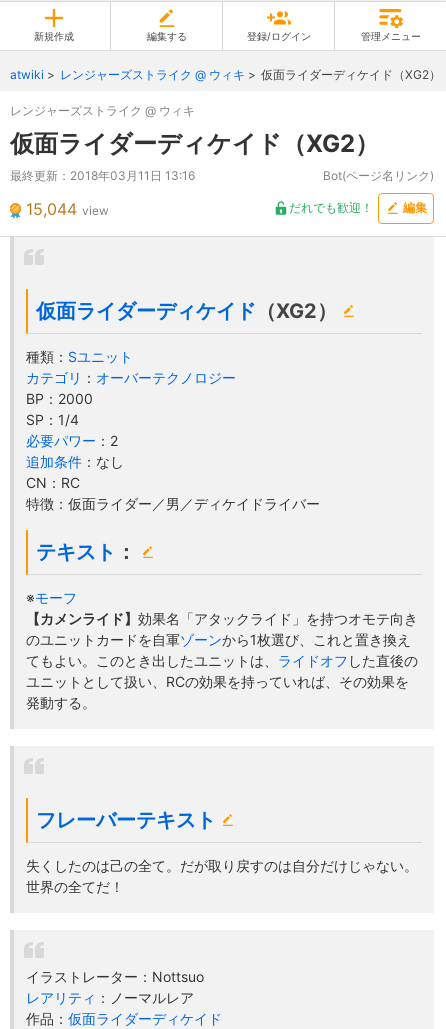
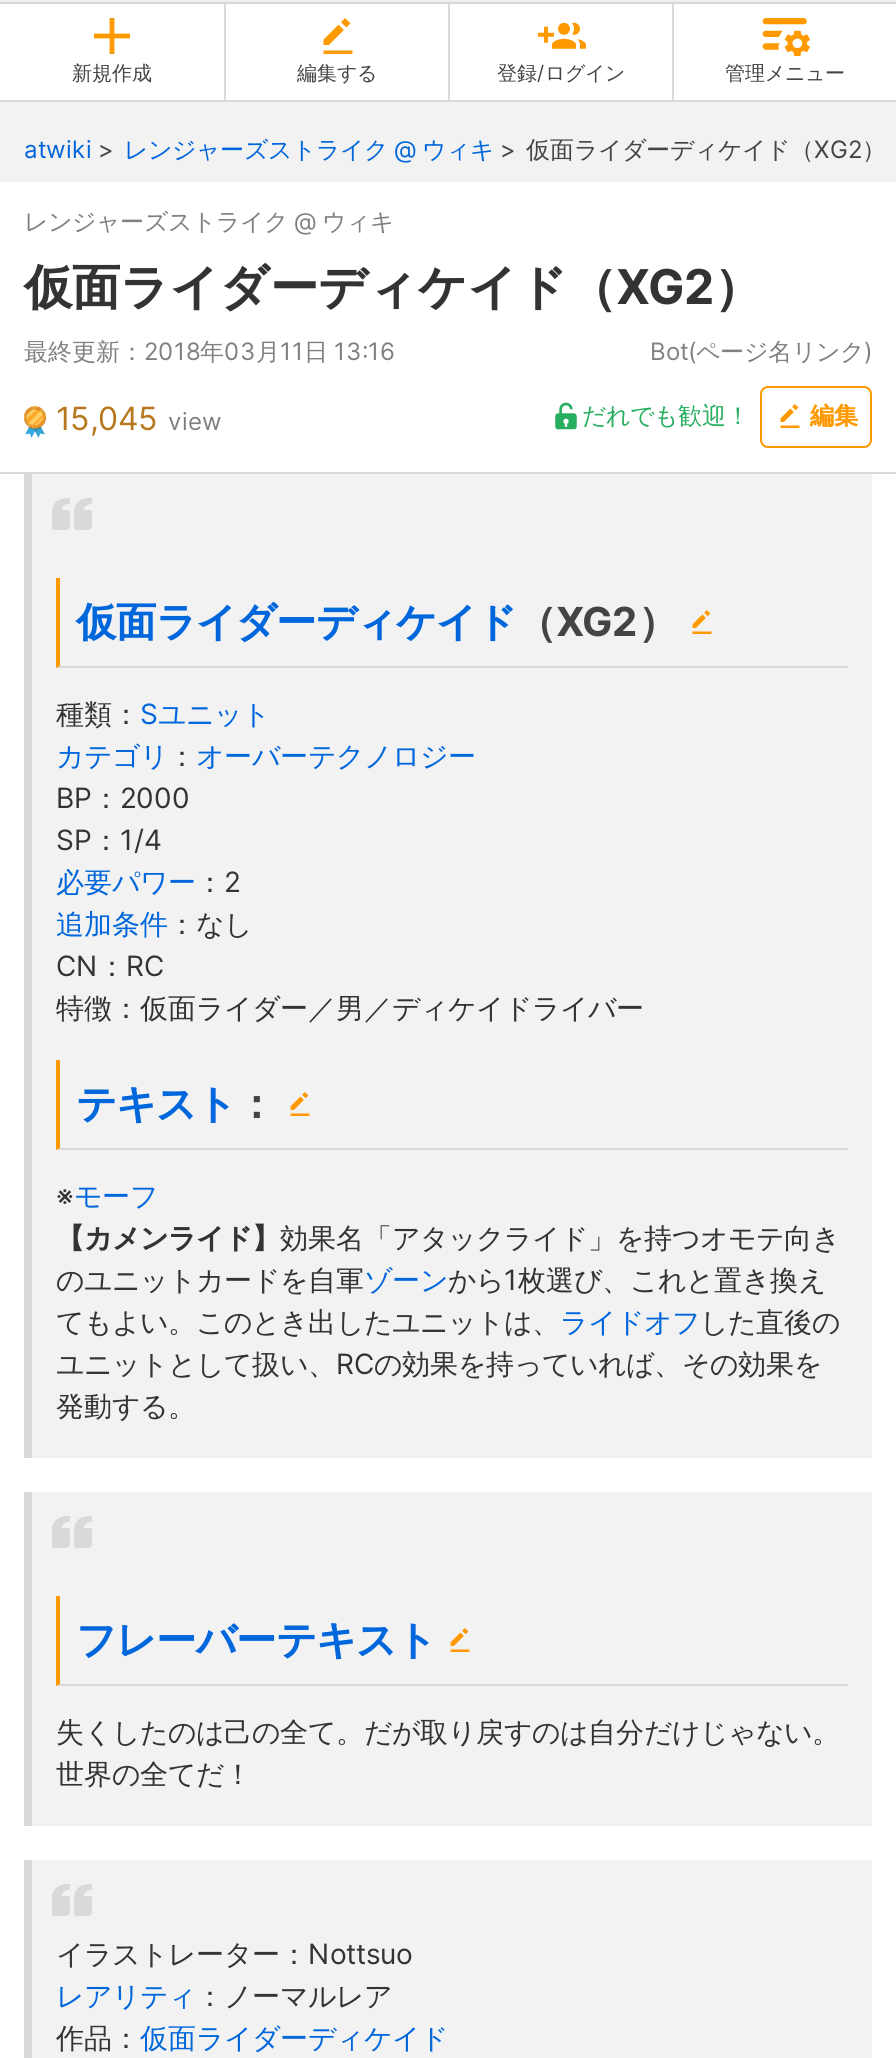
- 15,044 view
+ 15,045 view
